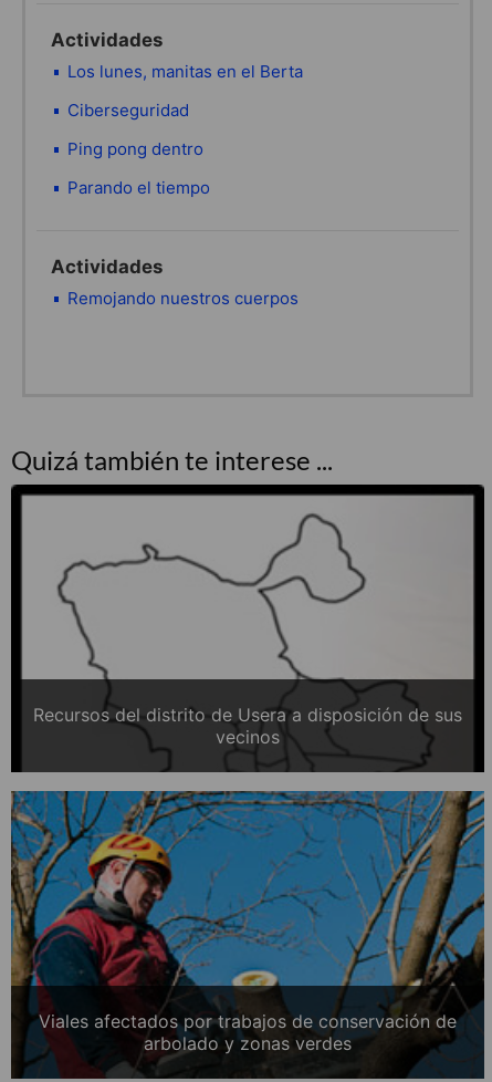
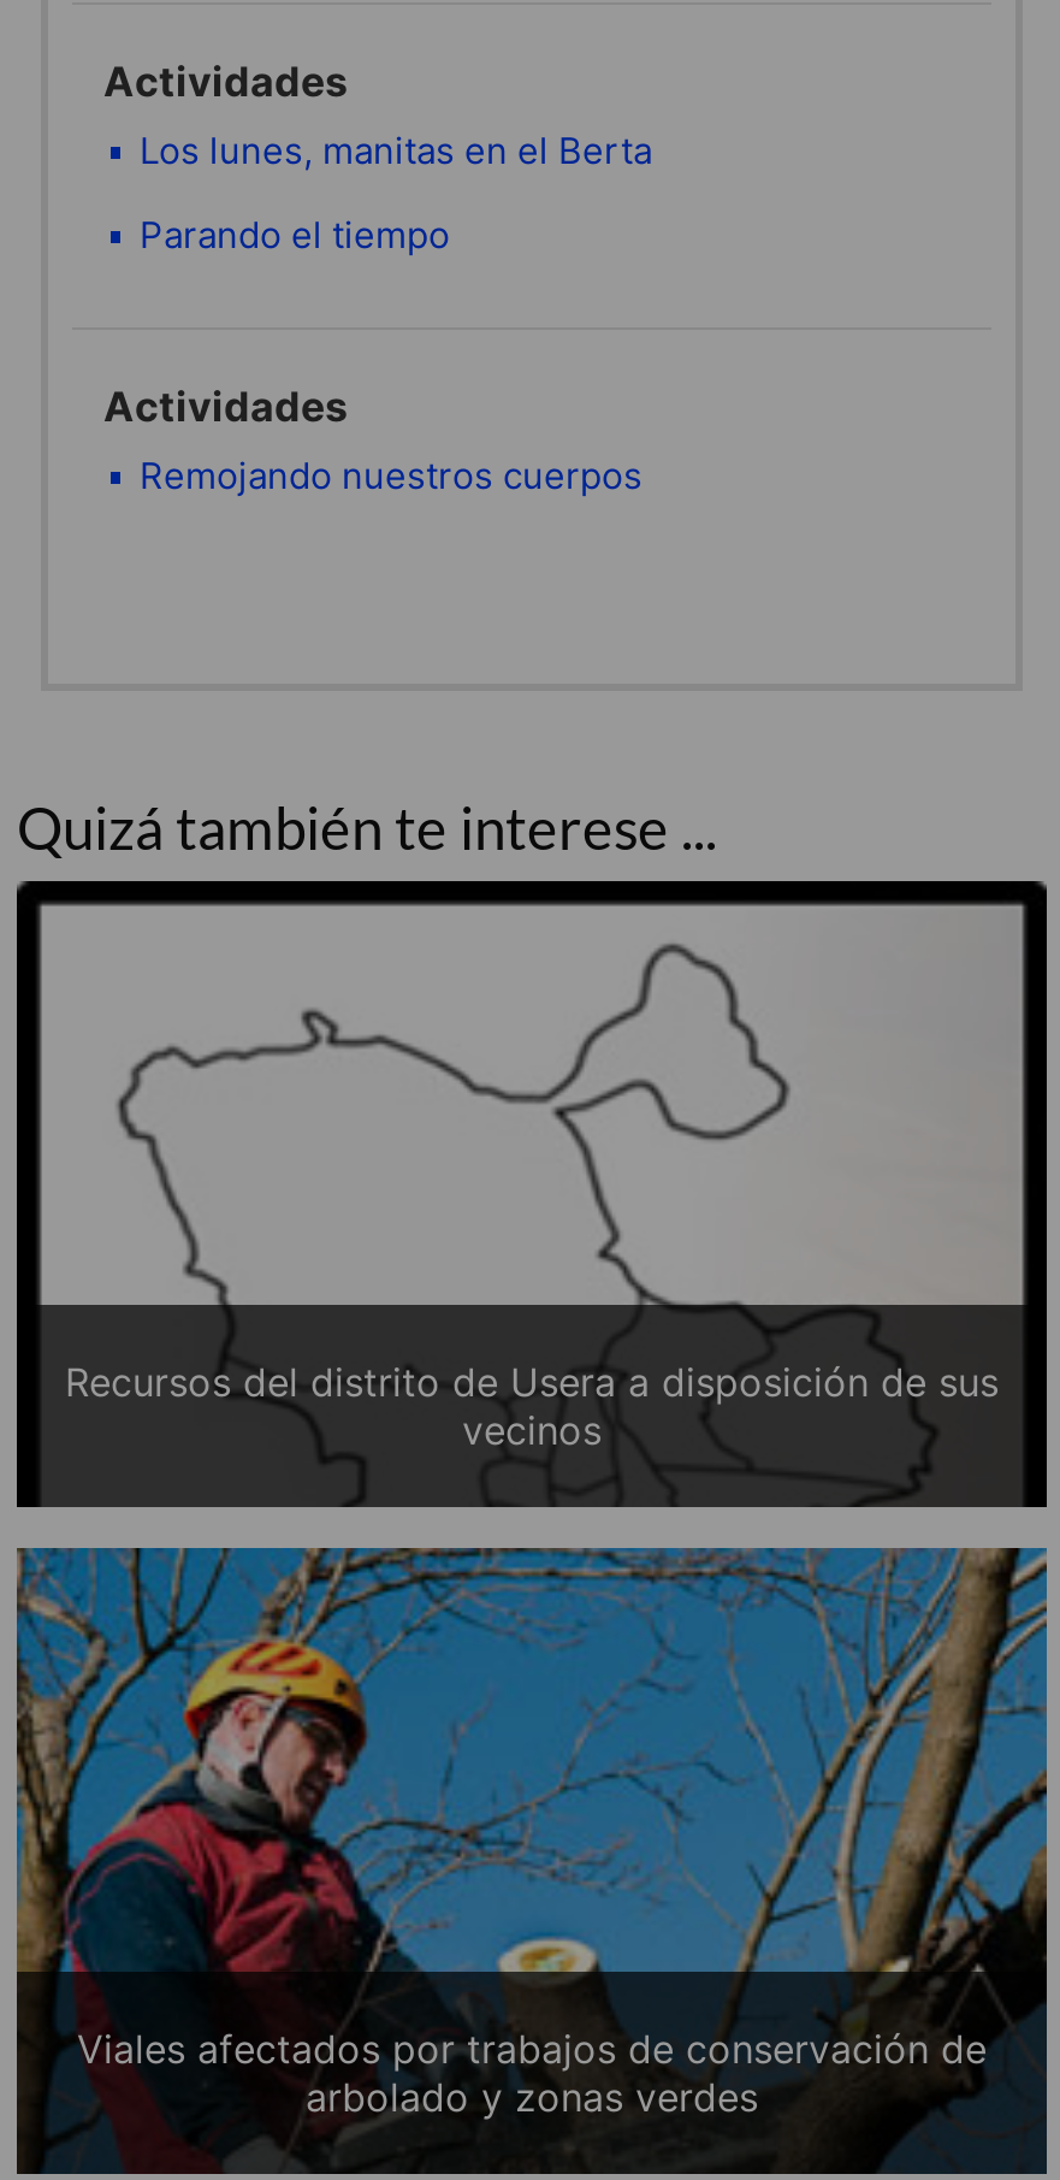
- Ciberseguridad
- Ping pong dentro
